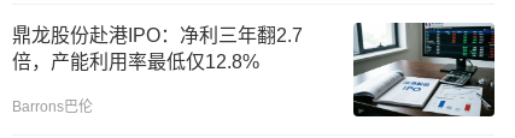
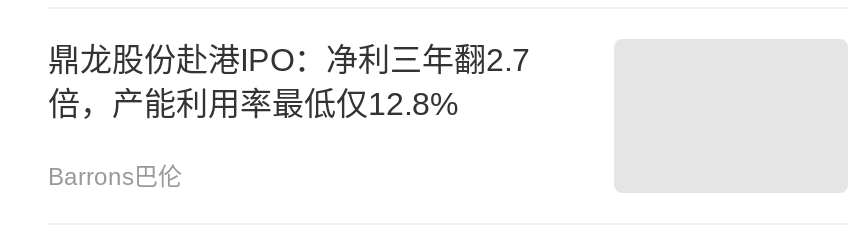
- [image]
